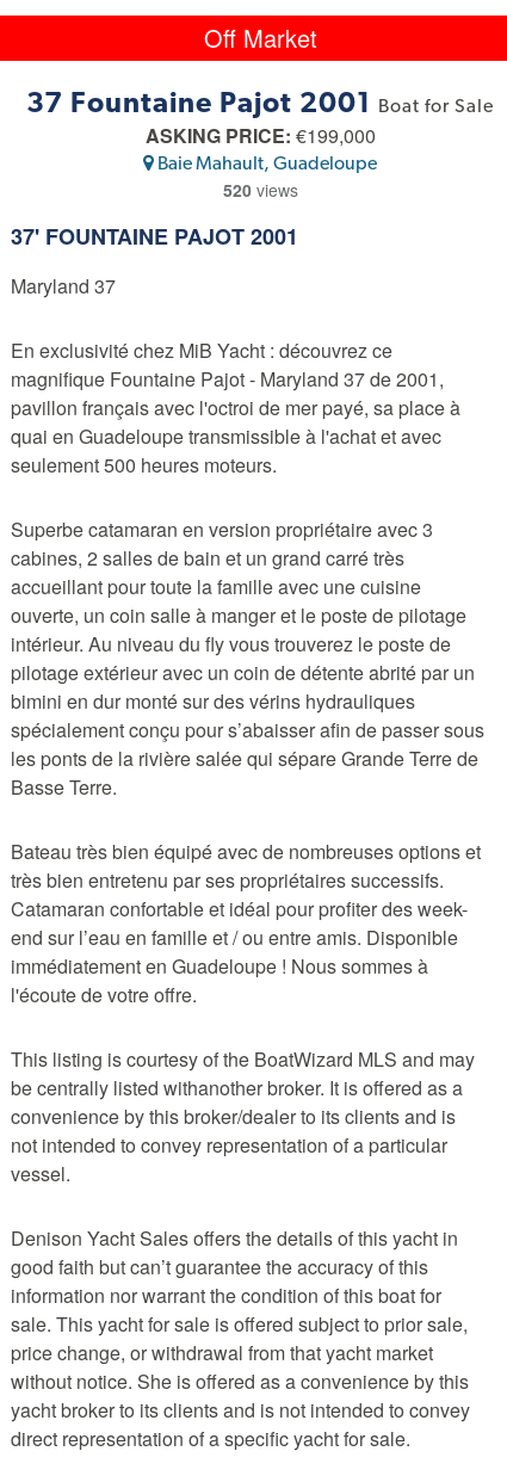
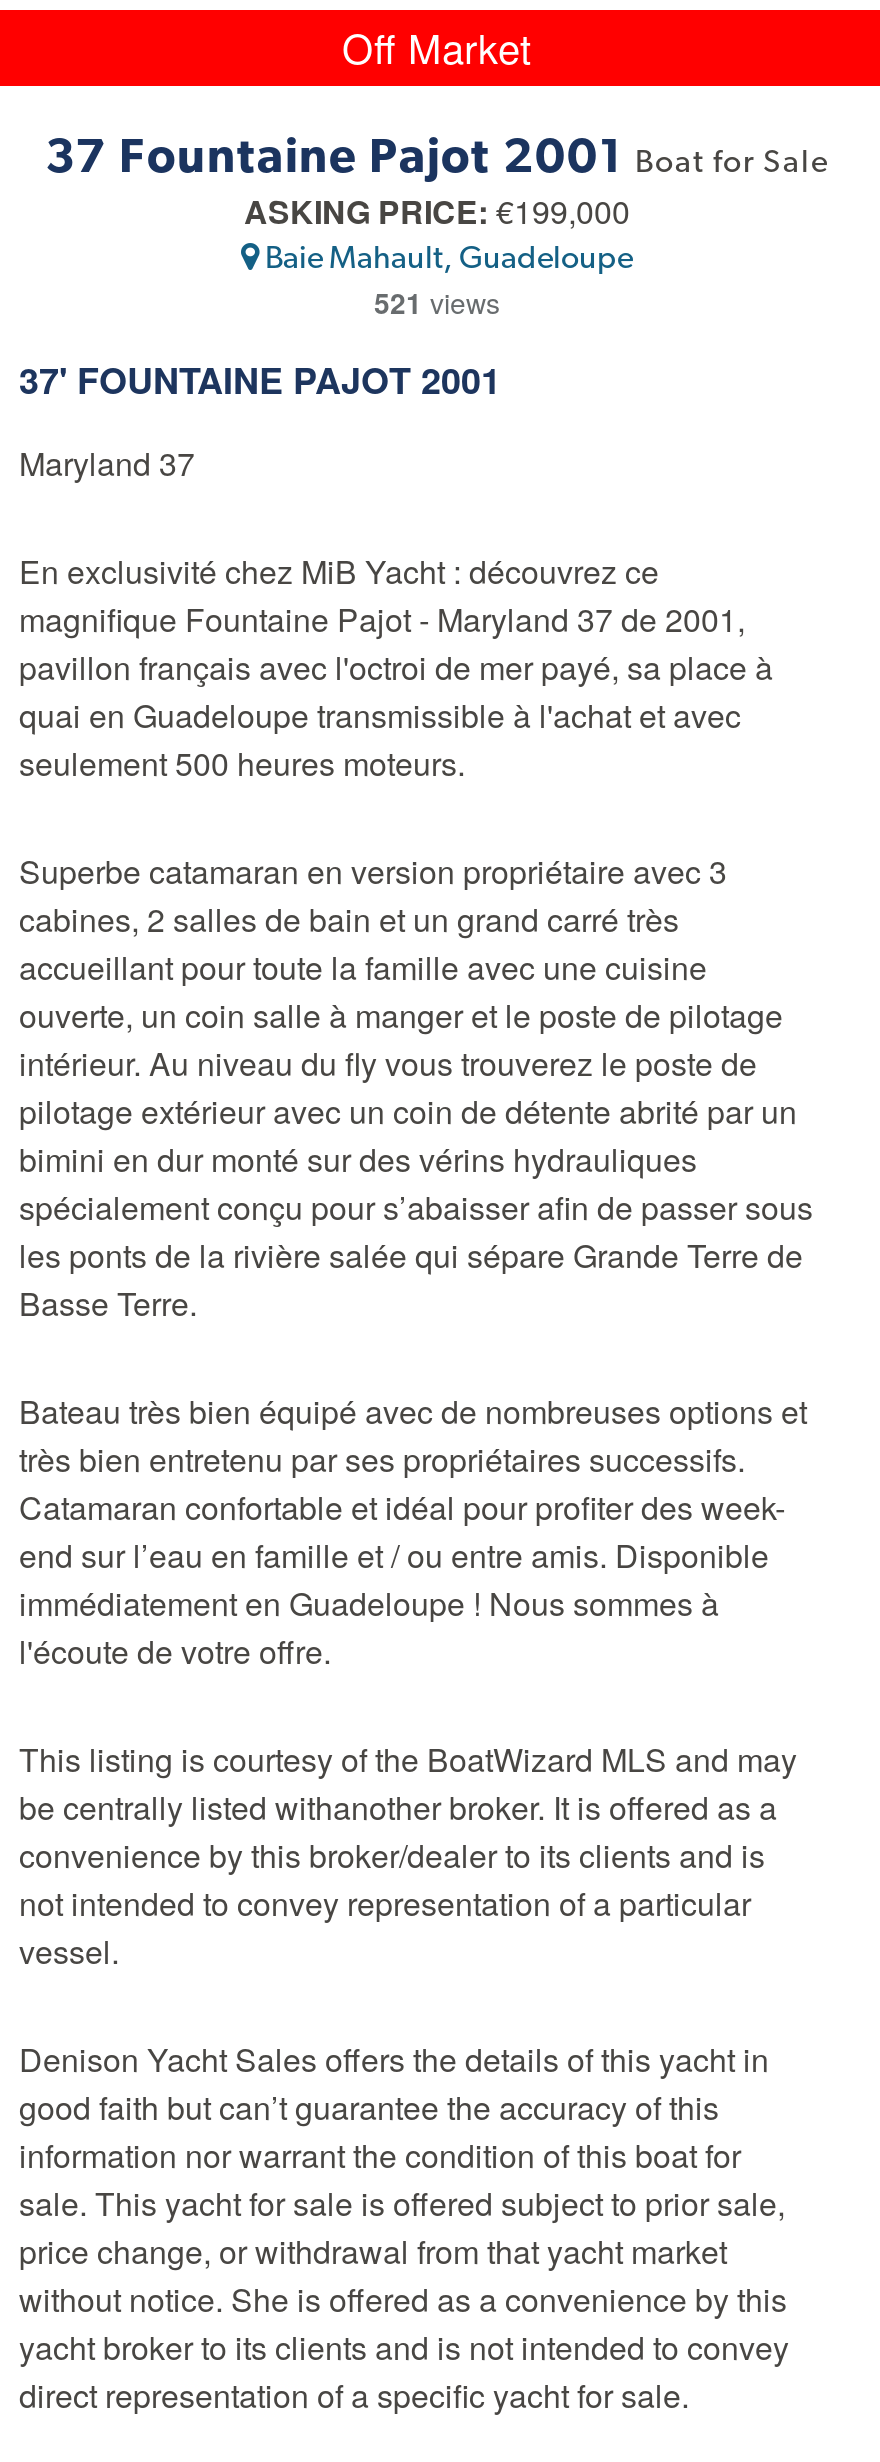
- 520 views
+ 521 views
